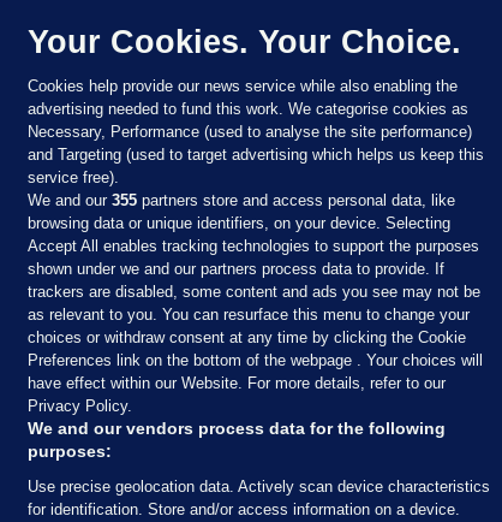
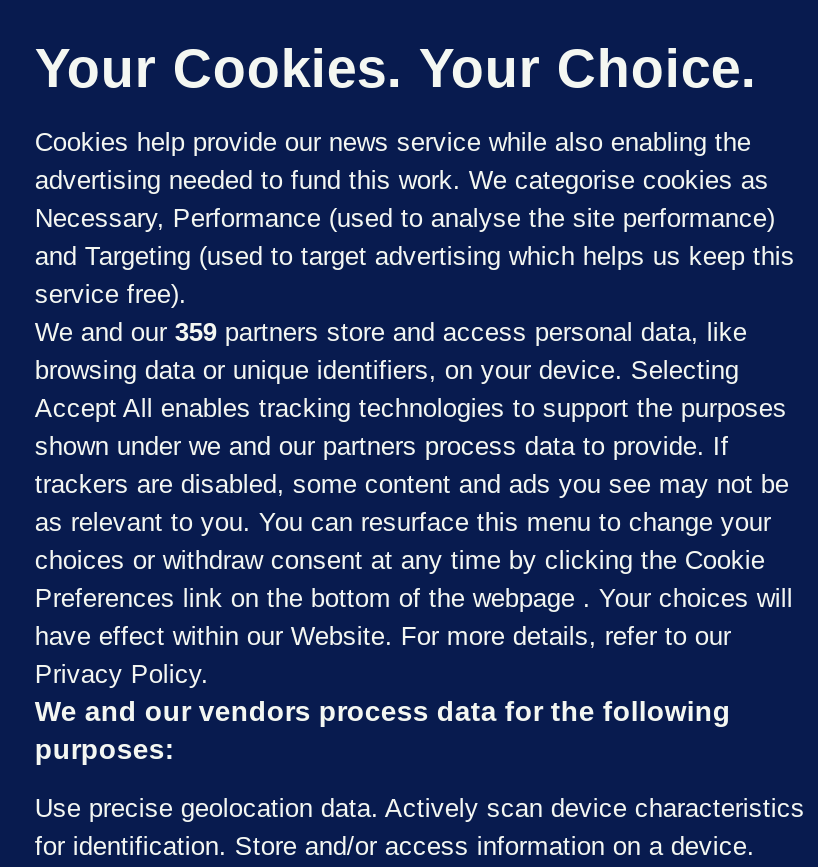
- We and our 355 partners store and access personal data, like
+ We and our 359 partners store and access personal data, like
